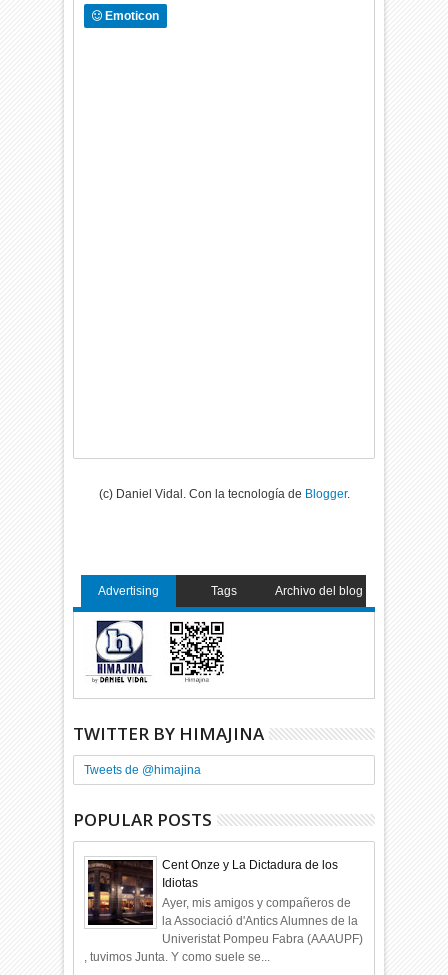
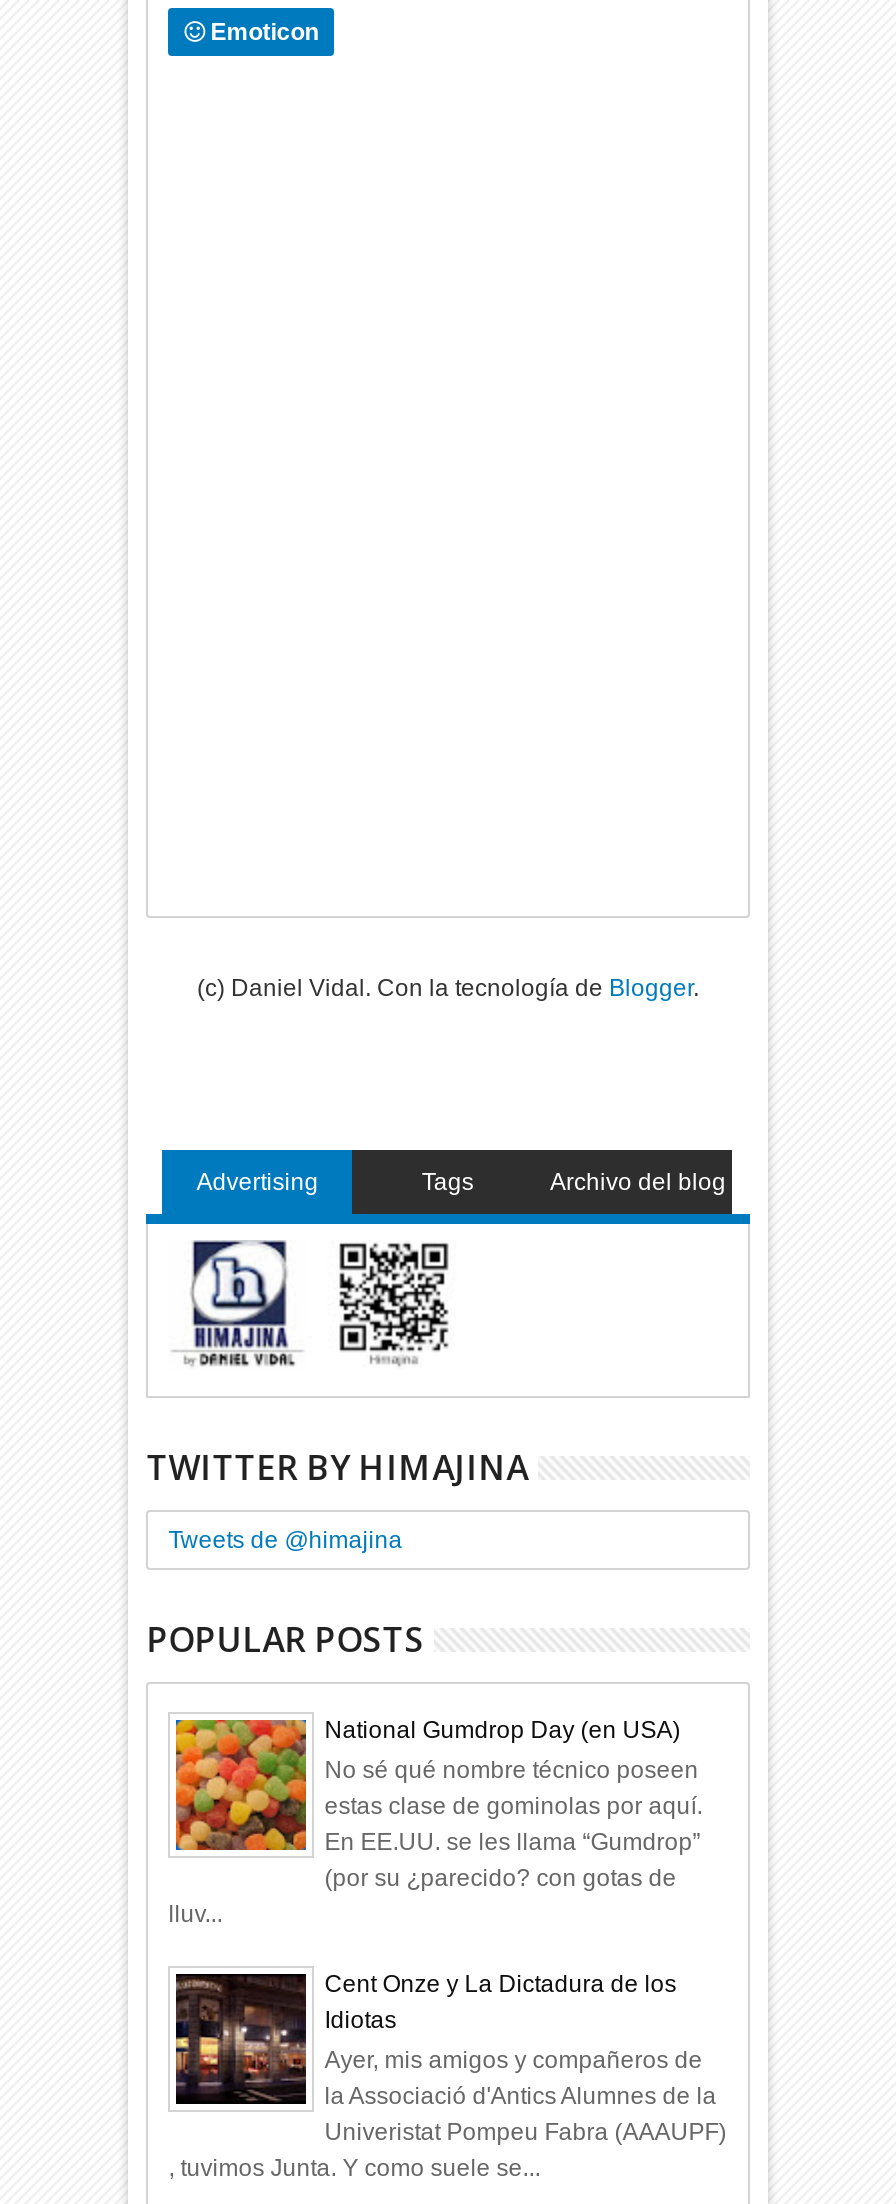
+ [image]
+ National Gumdrop Day (en USA)
+ No sé qué nombre técnico poseen
+ estas clase de gominolas por aquí.
+ En EE.UU. se les llama “Gumdrop”
+ (por su ¿parecido? con gotas de
+ lluv...
